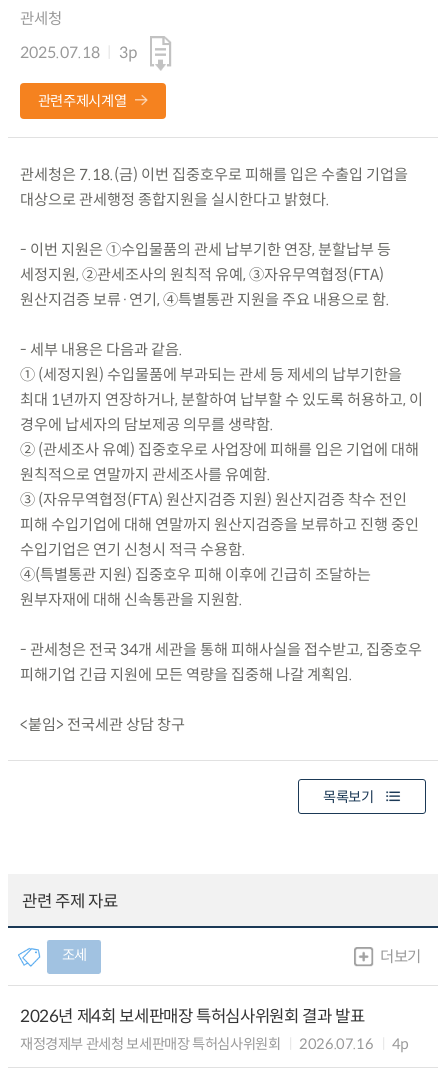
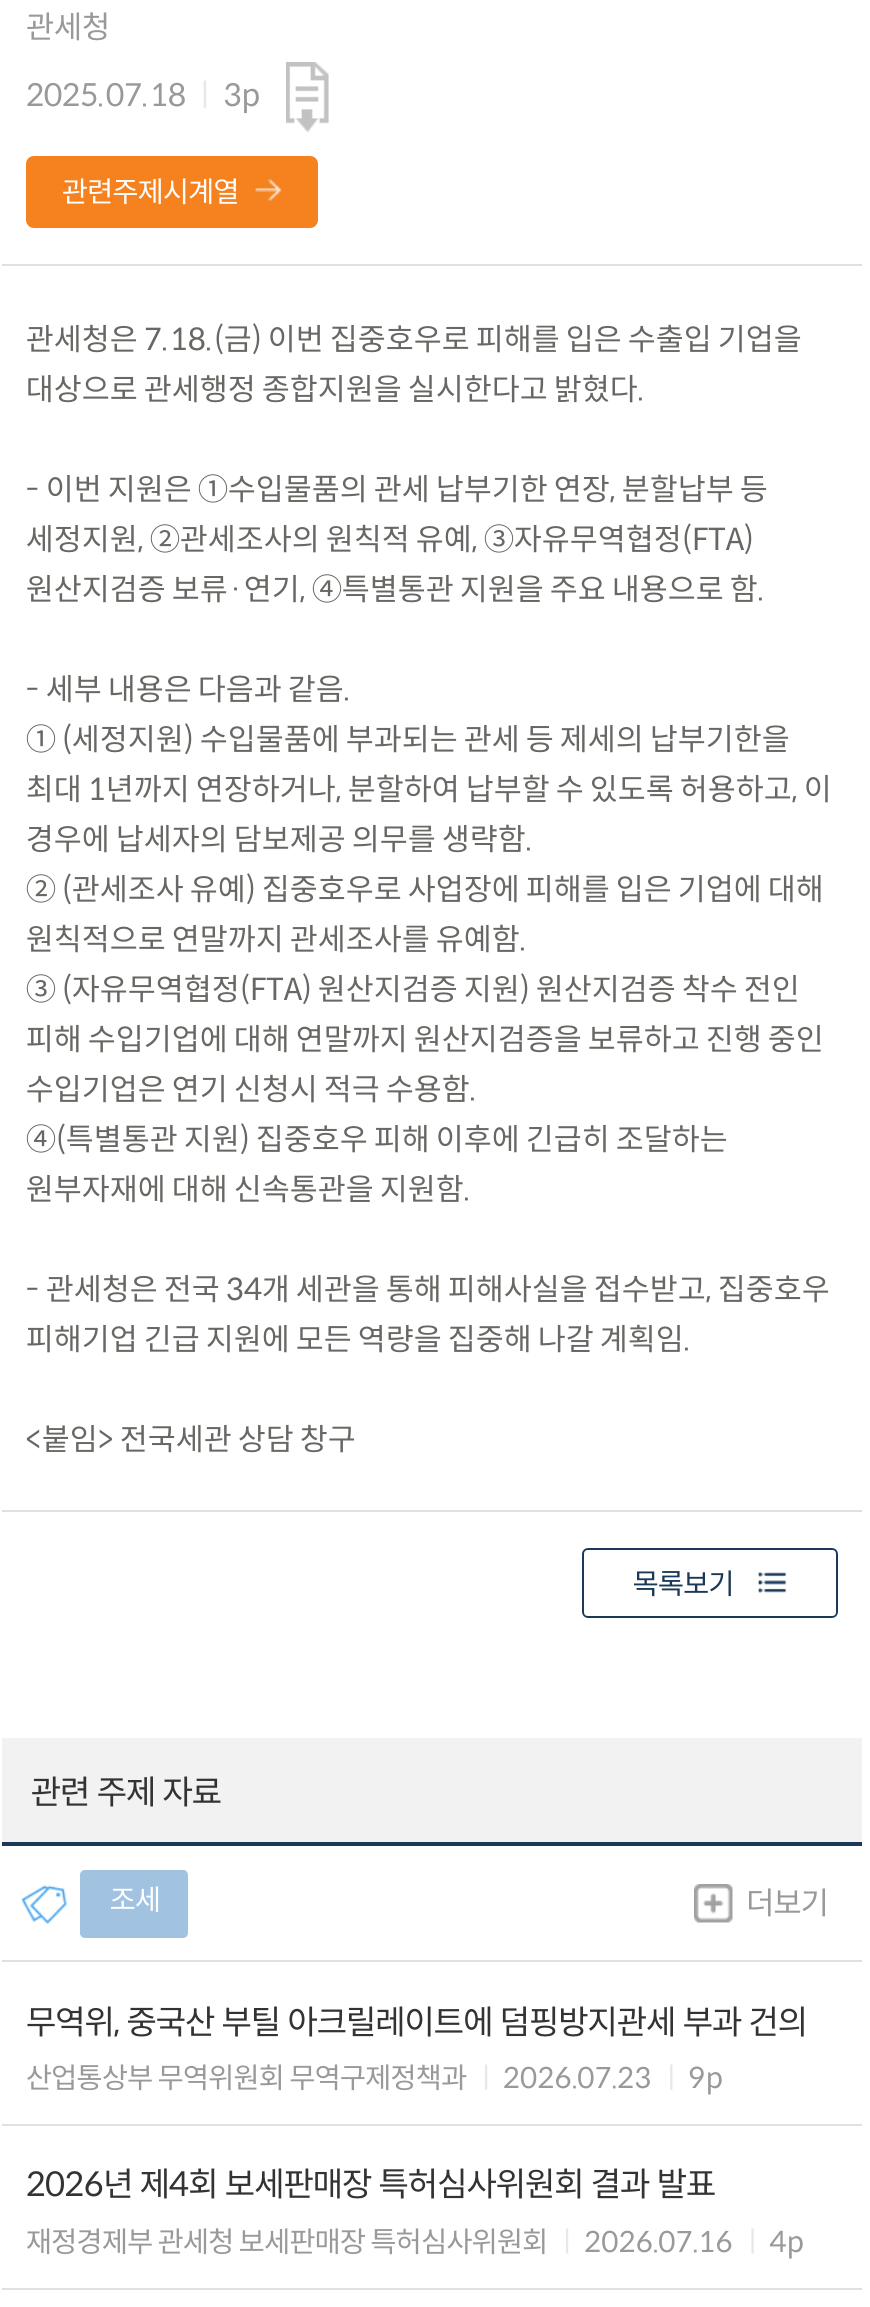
+ 무역위, 중국산 부틸 아크릴레이트에 덤핑방지관세 부과 건의
+ 산업통상부 무역위원회 무역구제정책과
+ 2026.07.23
+ 9p
